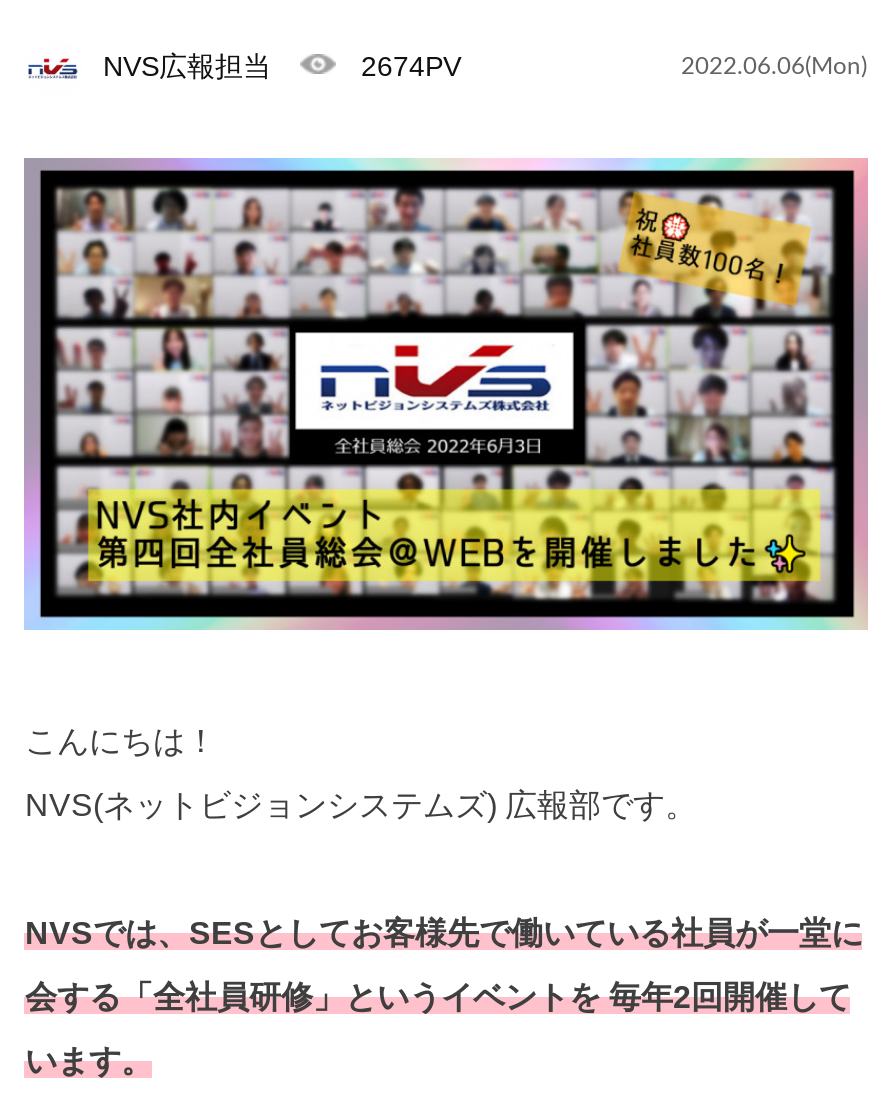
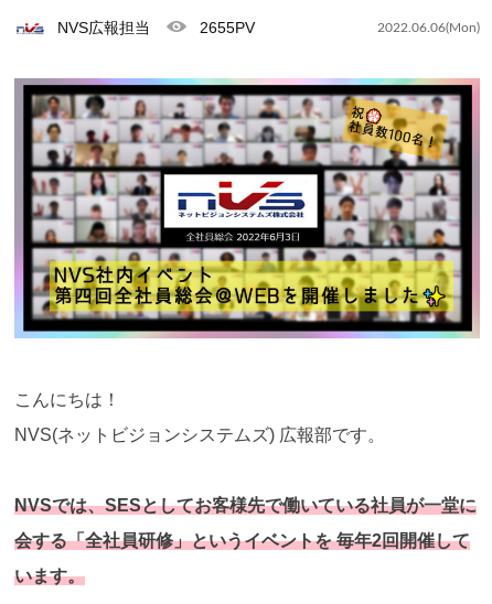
- 2674PV
+ 2655PV
